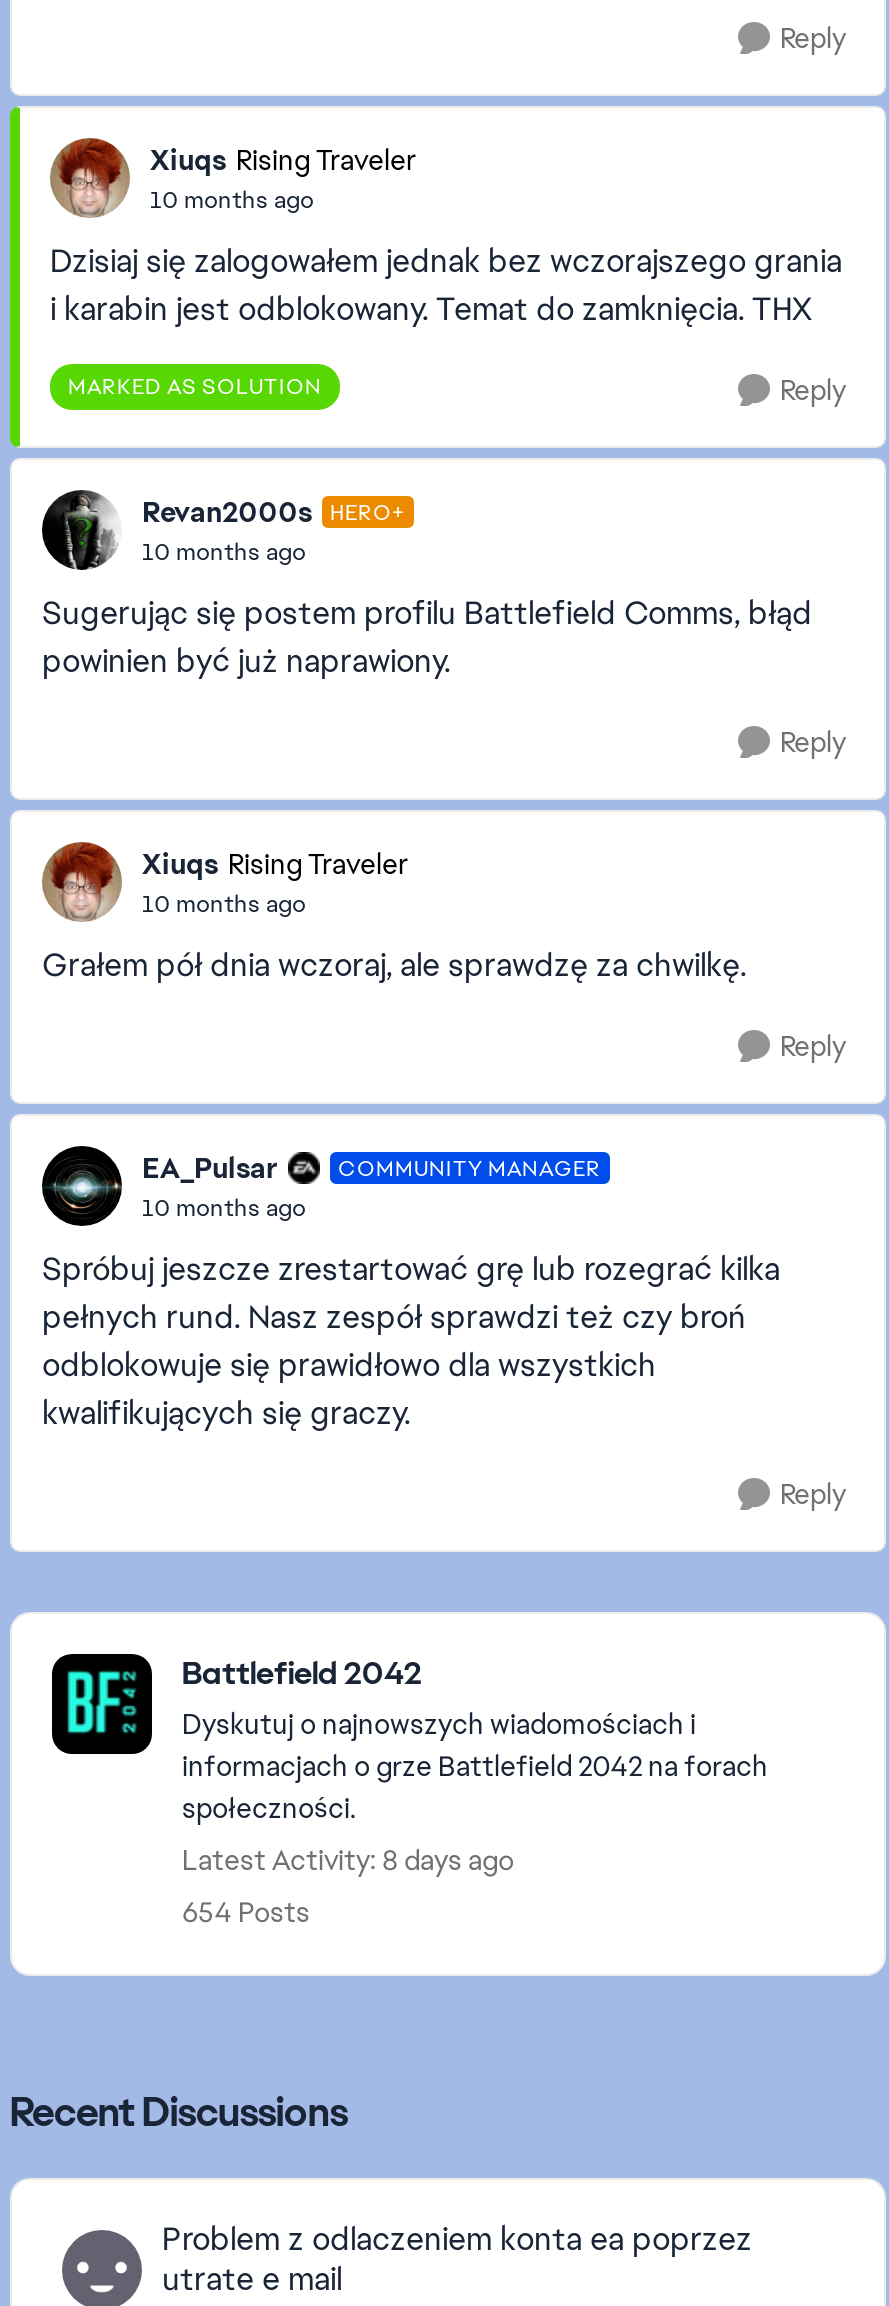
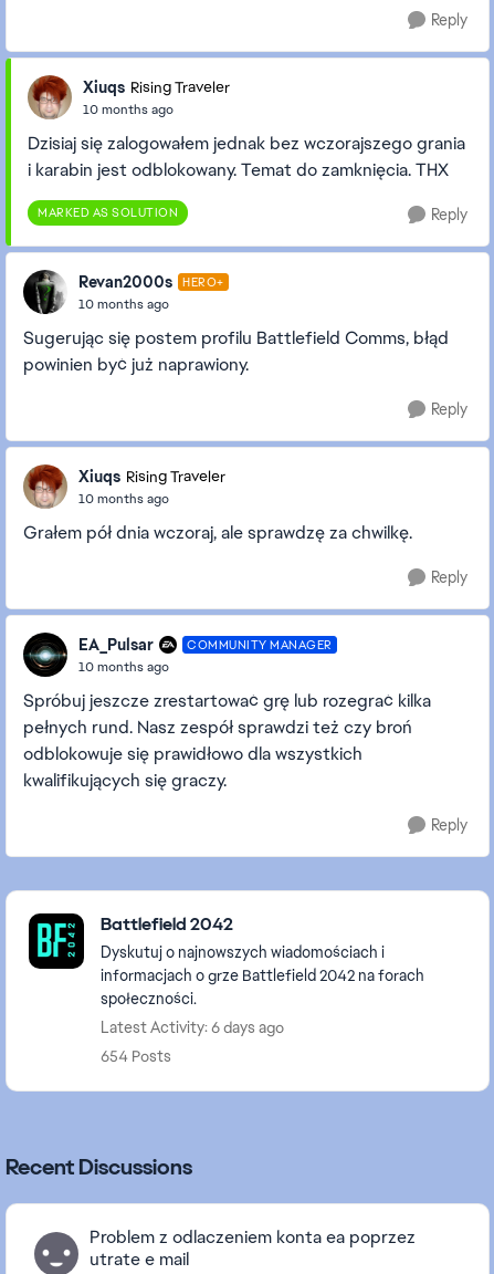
- Latest Activity: 8 days ago
+ Latest Activity: 6 days ago
